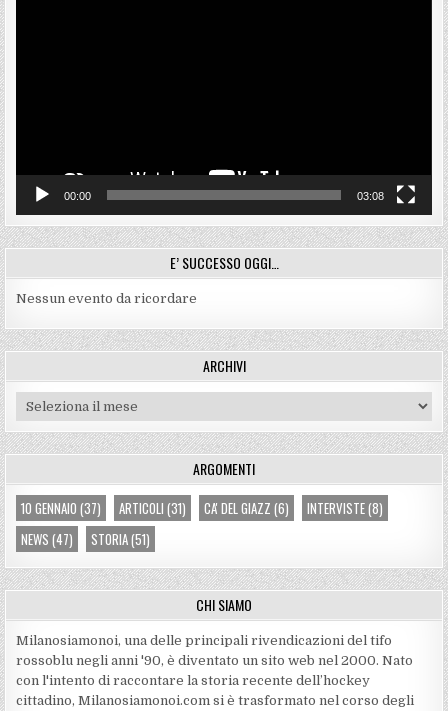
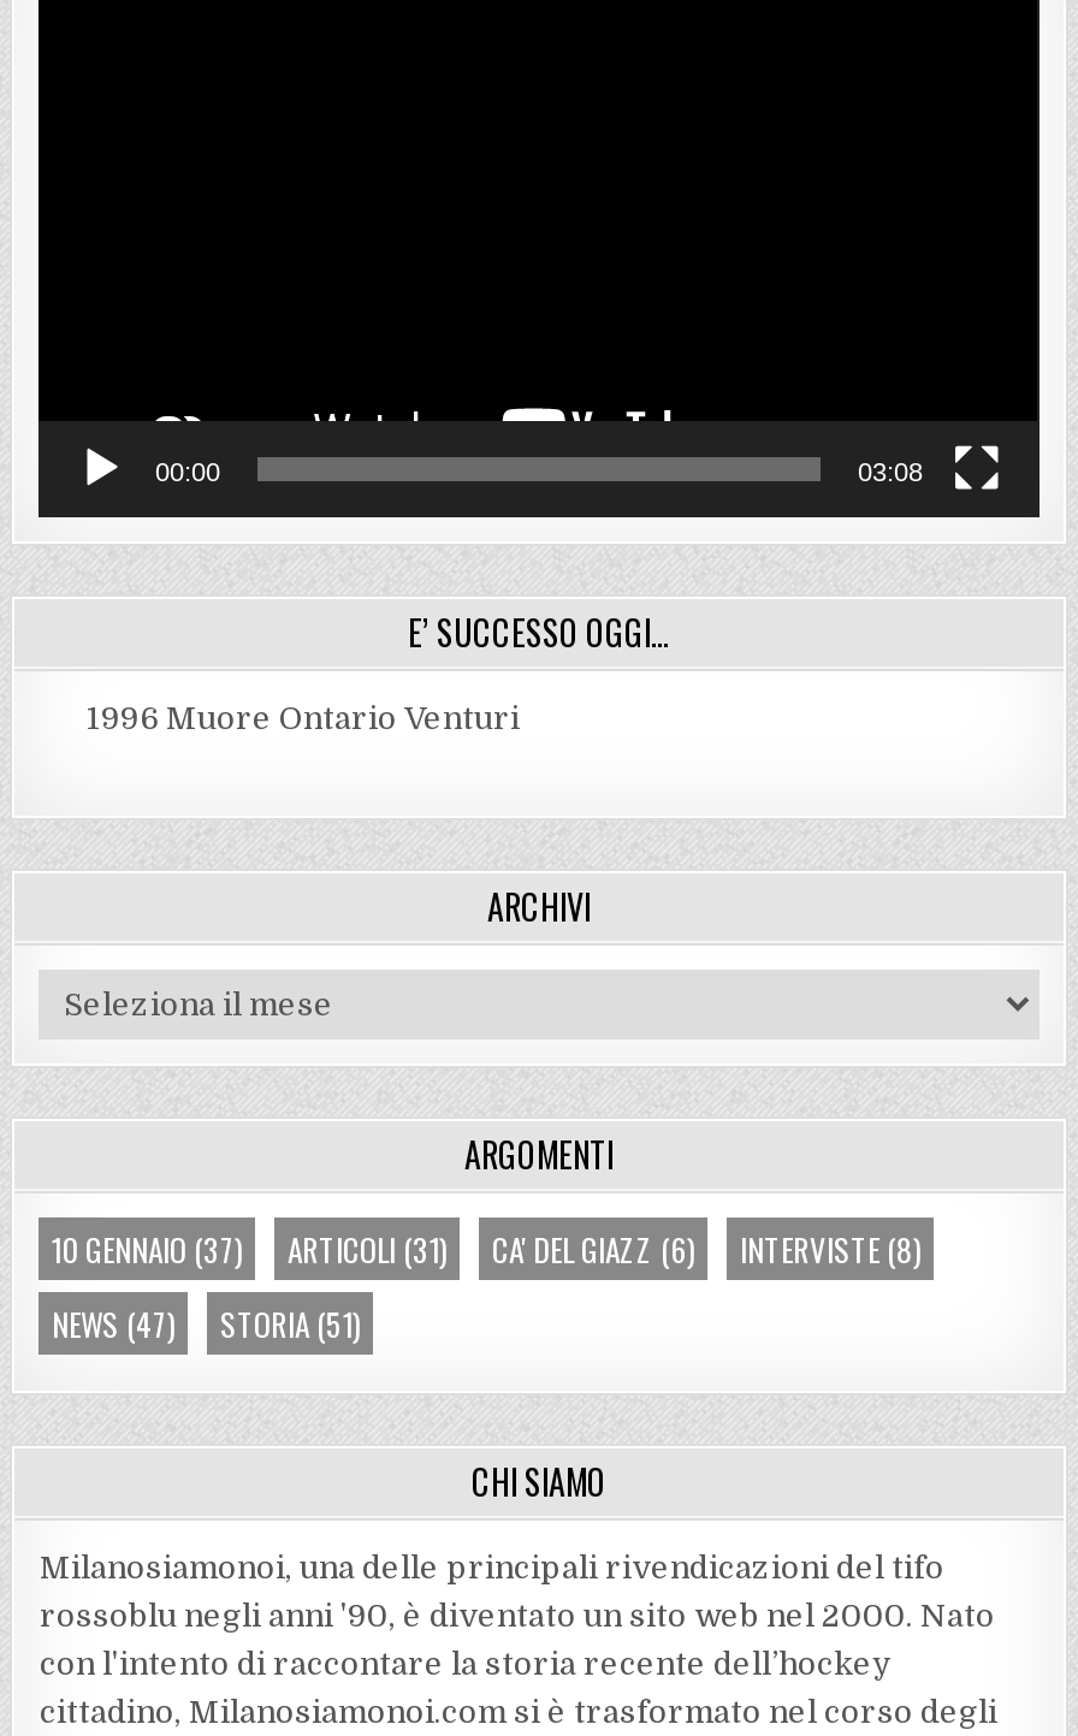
- Nessun evento da ricordare
+ 1996 Muore Ontario Venturi
